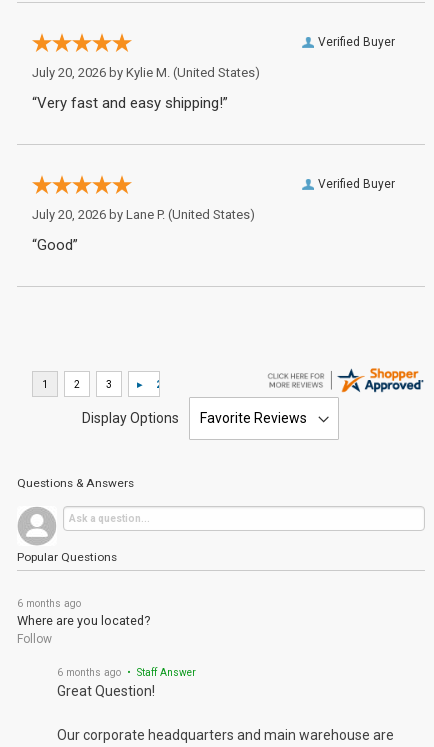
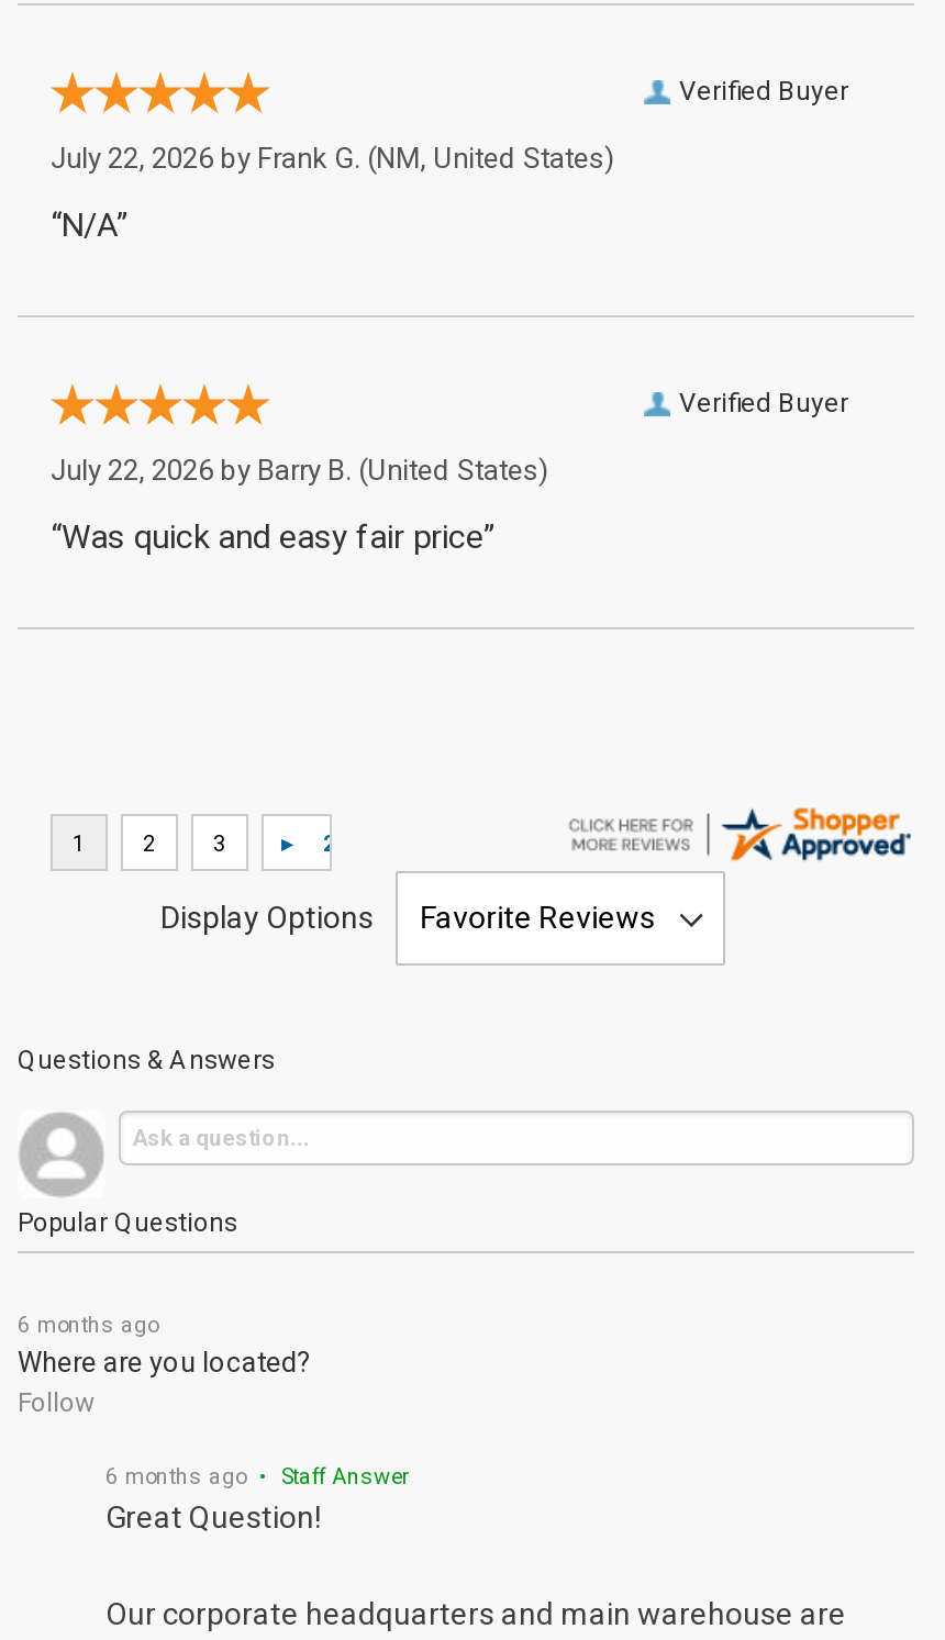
- July 20, 2026 by Kylie M. (United States)
+ July 22, 2026 by Frank G. (NM, United States)

- “Very fast and easy shipping!”
+ “N/A”

- July 20, 2026 by Lane P. (United States)
+ July 22, 2026 by Barry B. (United States)

- “Good”
+ “Was quick and easy fair price”
